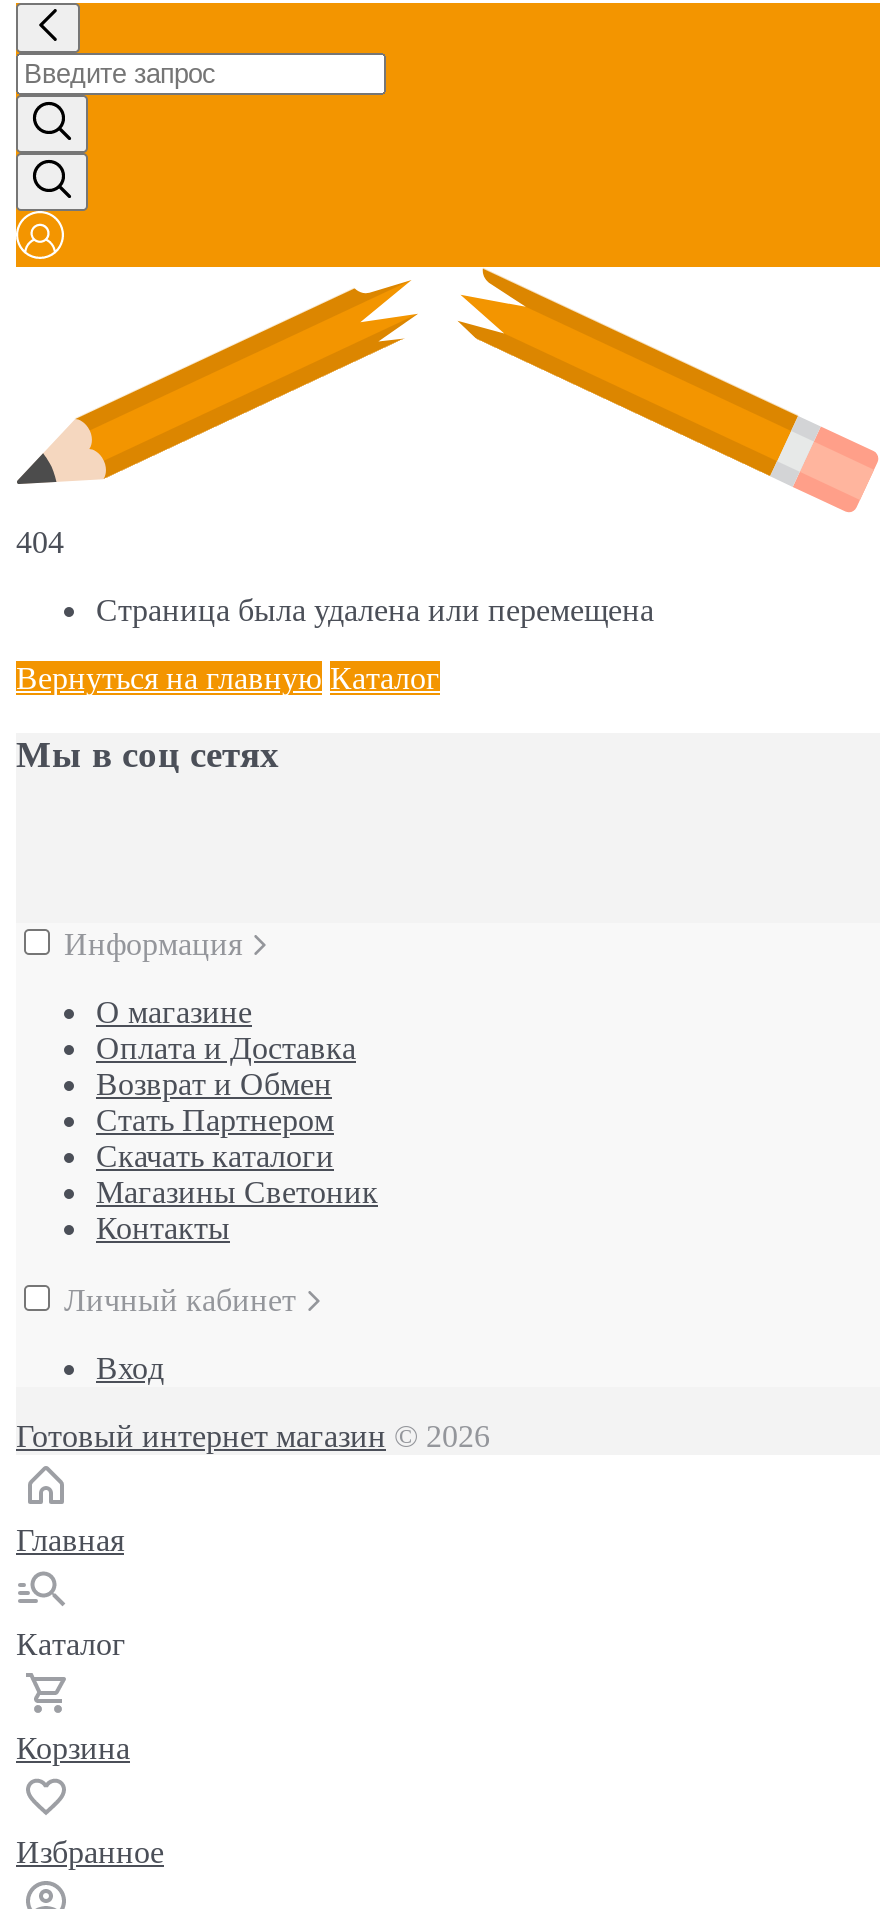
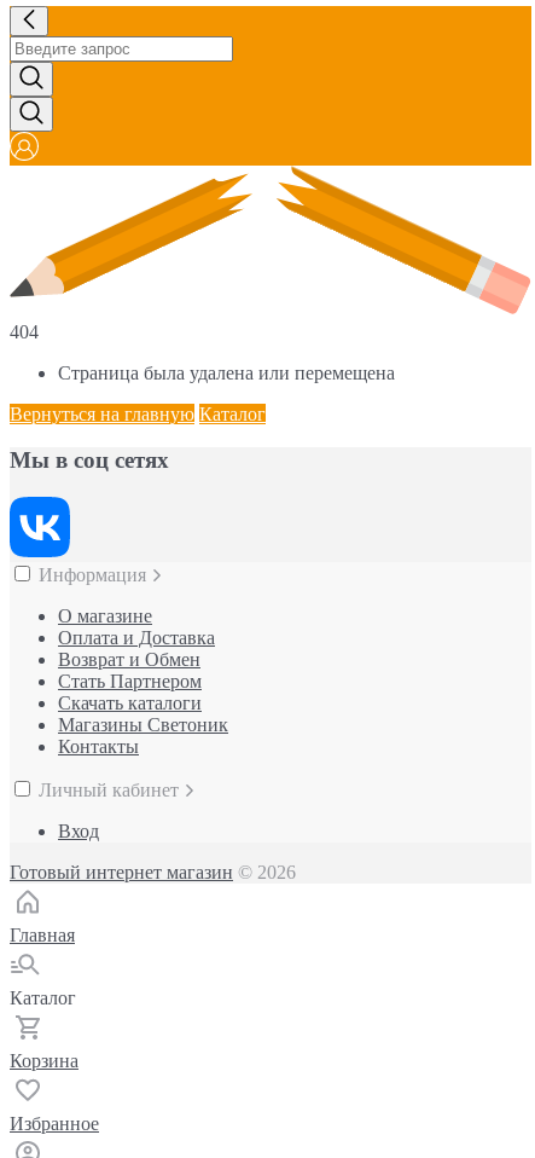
+ [image]
